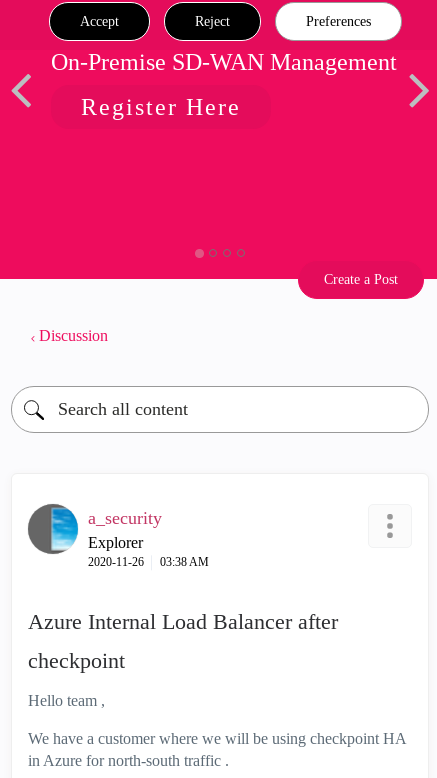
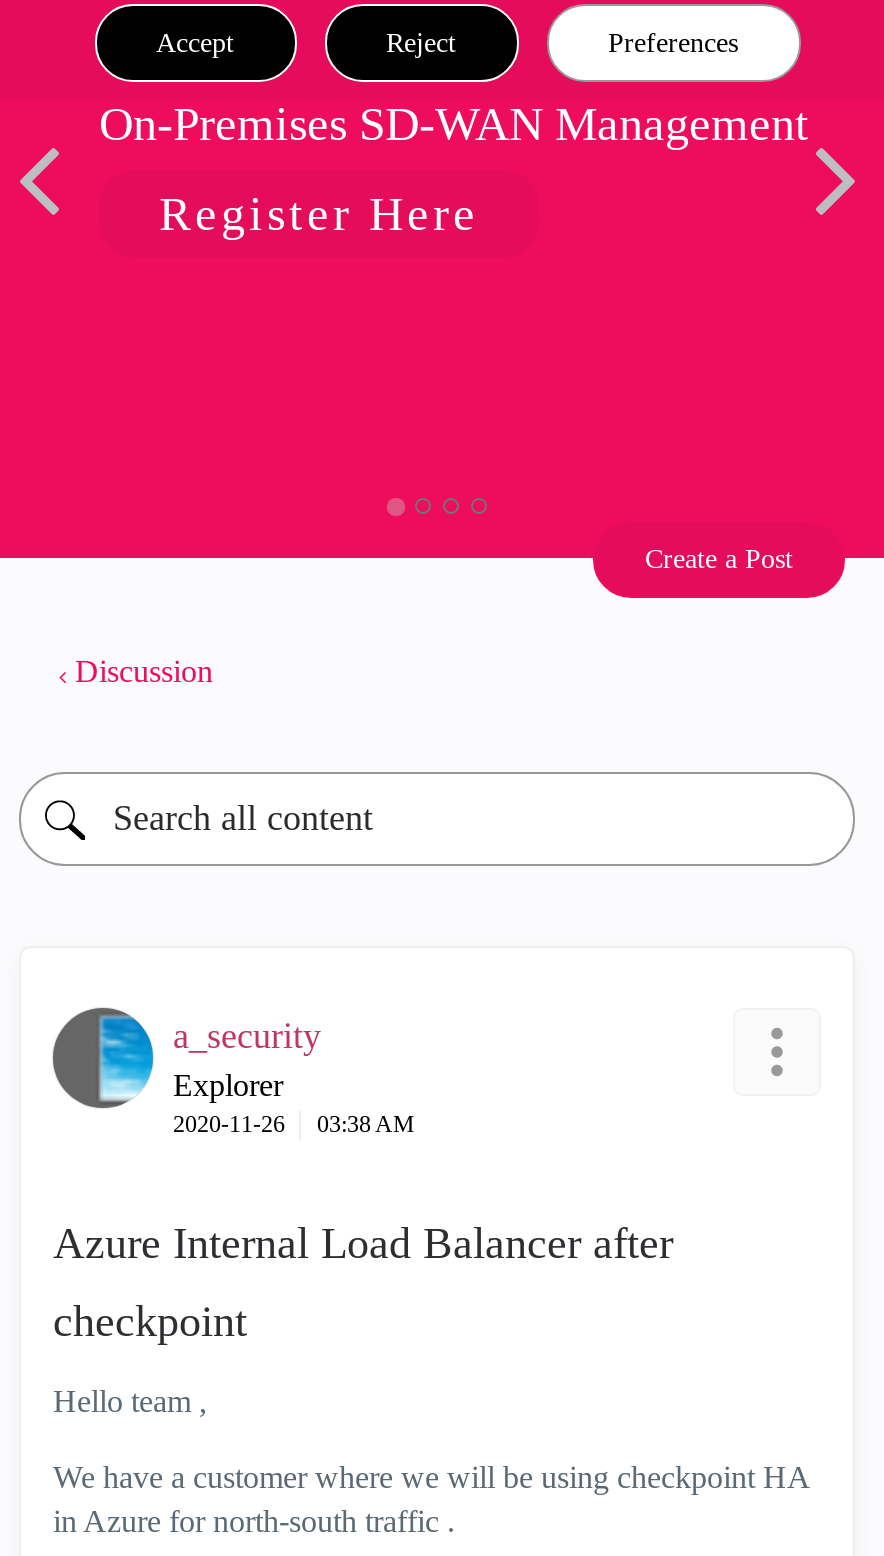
- On-Premise SD-WAN Management
+ On-Premises SD-WAN Management
